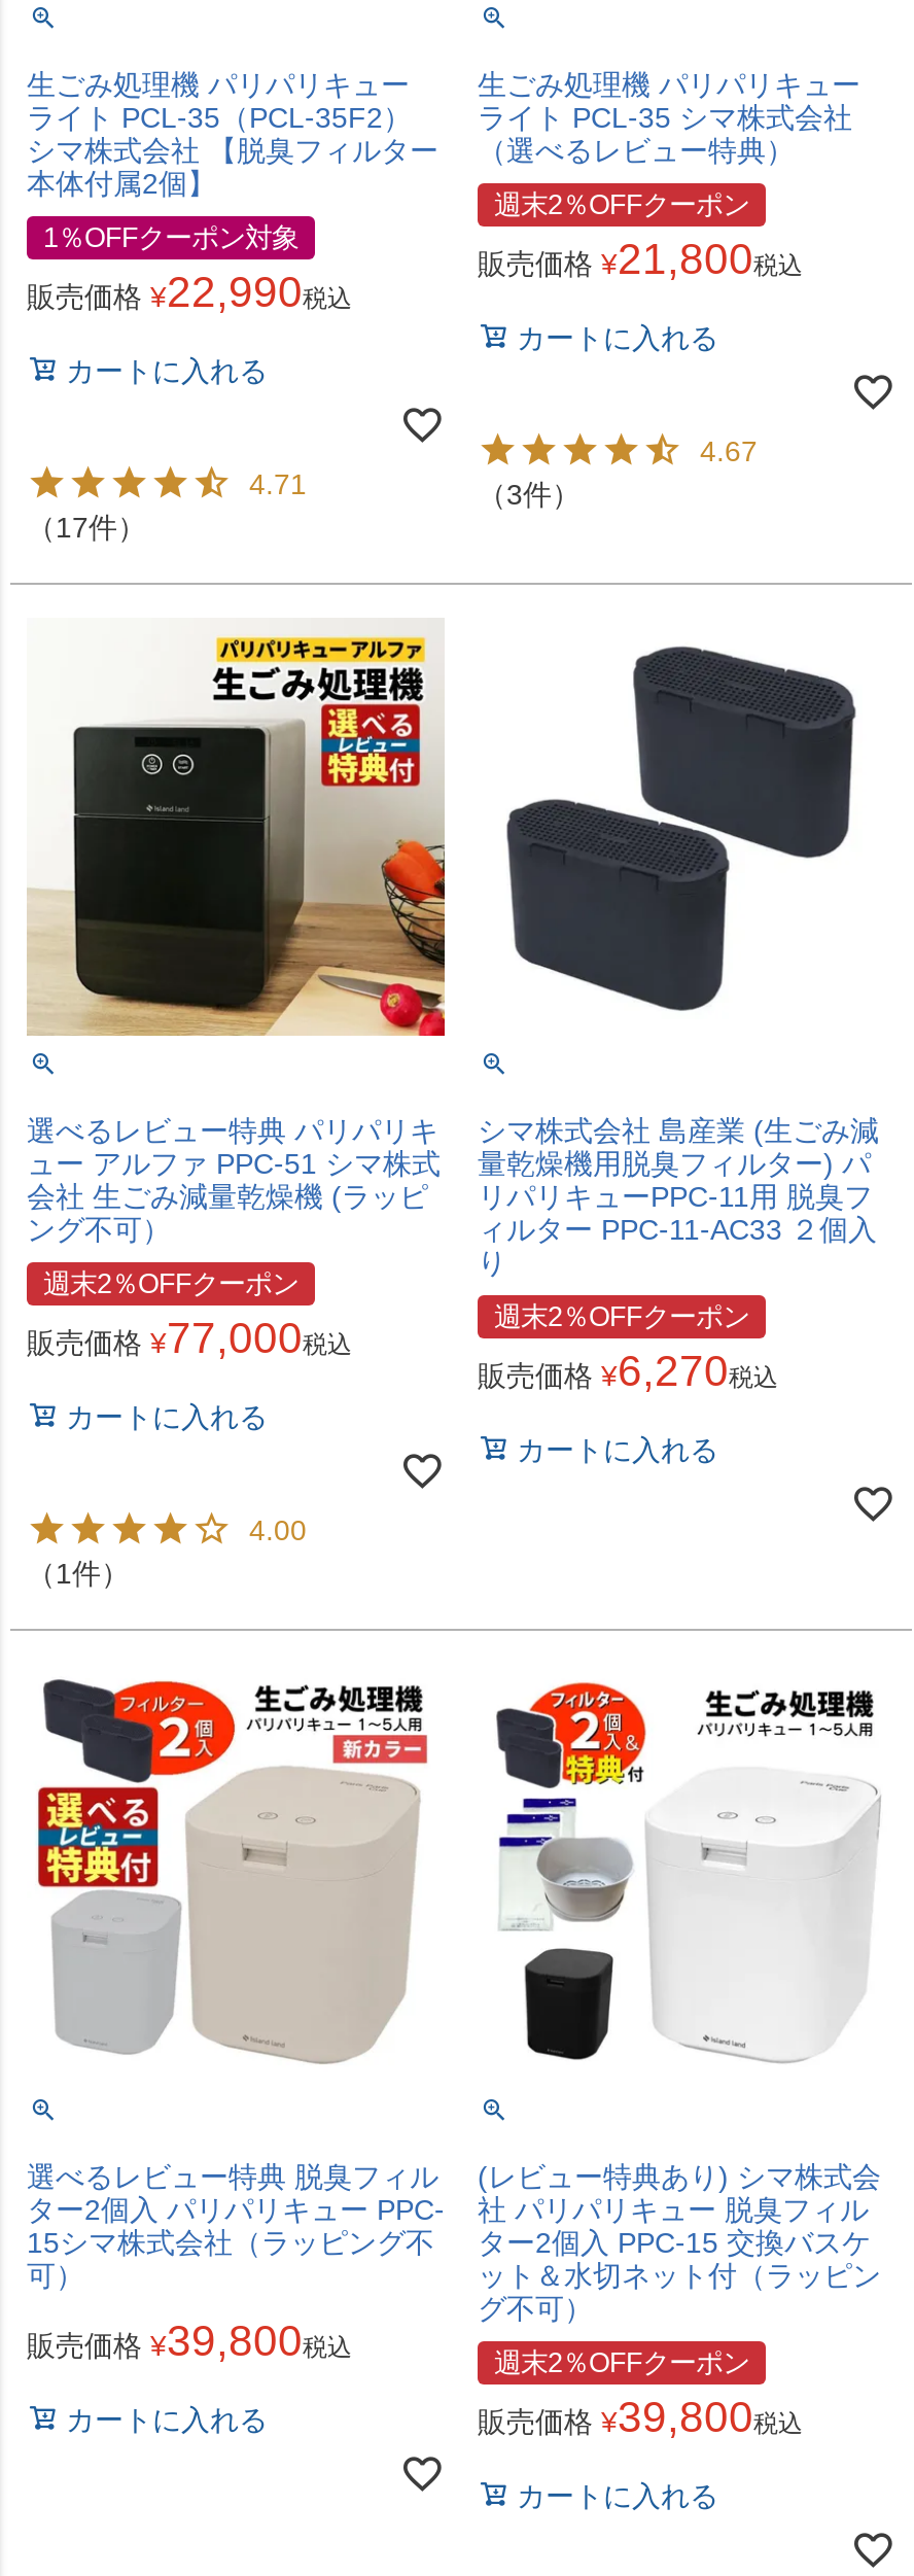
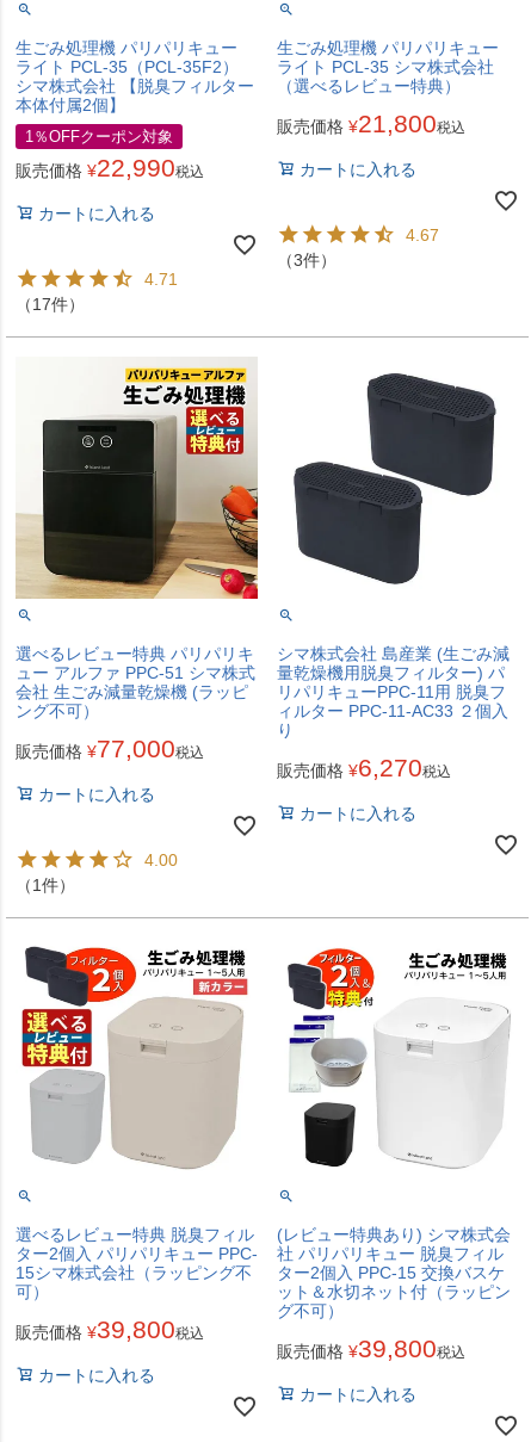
- 週末2％OFFクーポン

- 週末2％OFFクーポン

- 週末2％OFFクーポン

- 週末2％OFFクーポン
